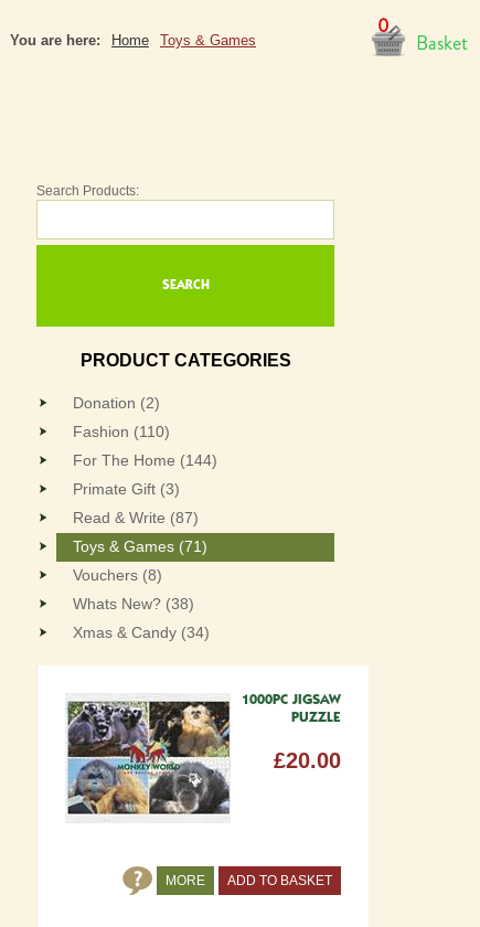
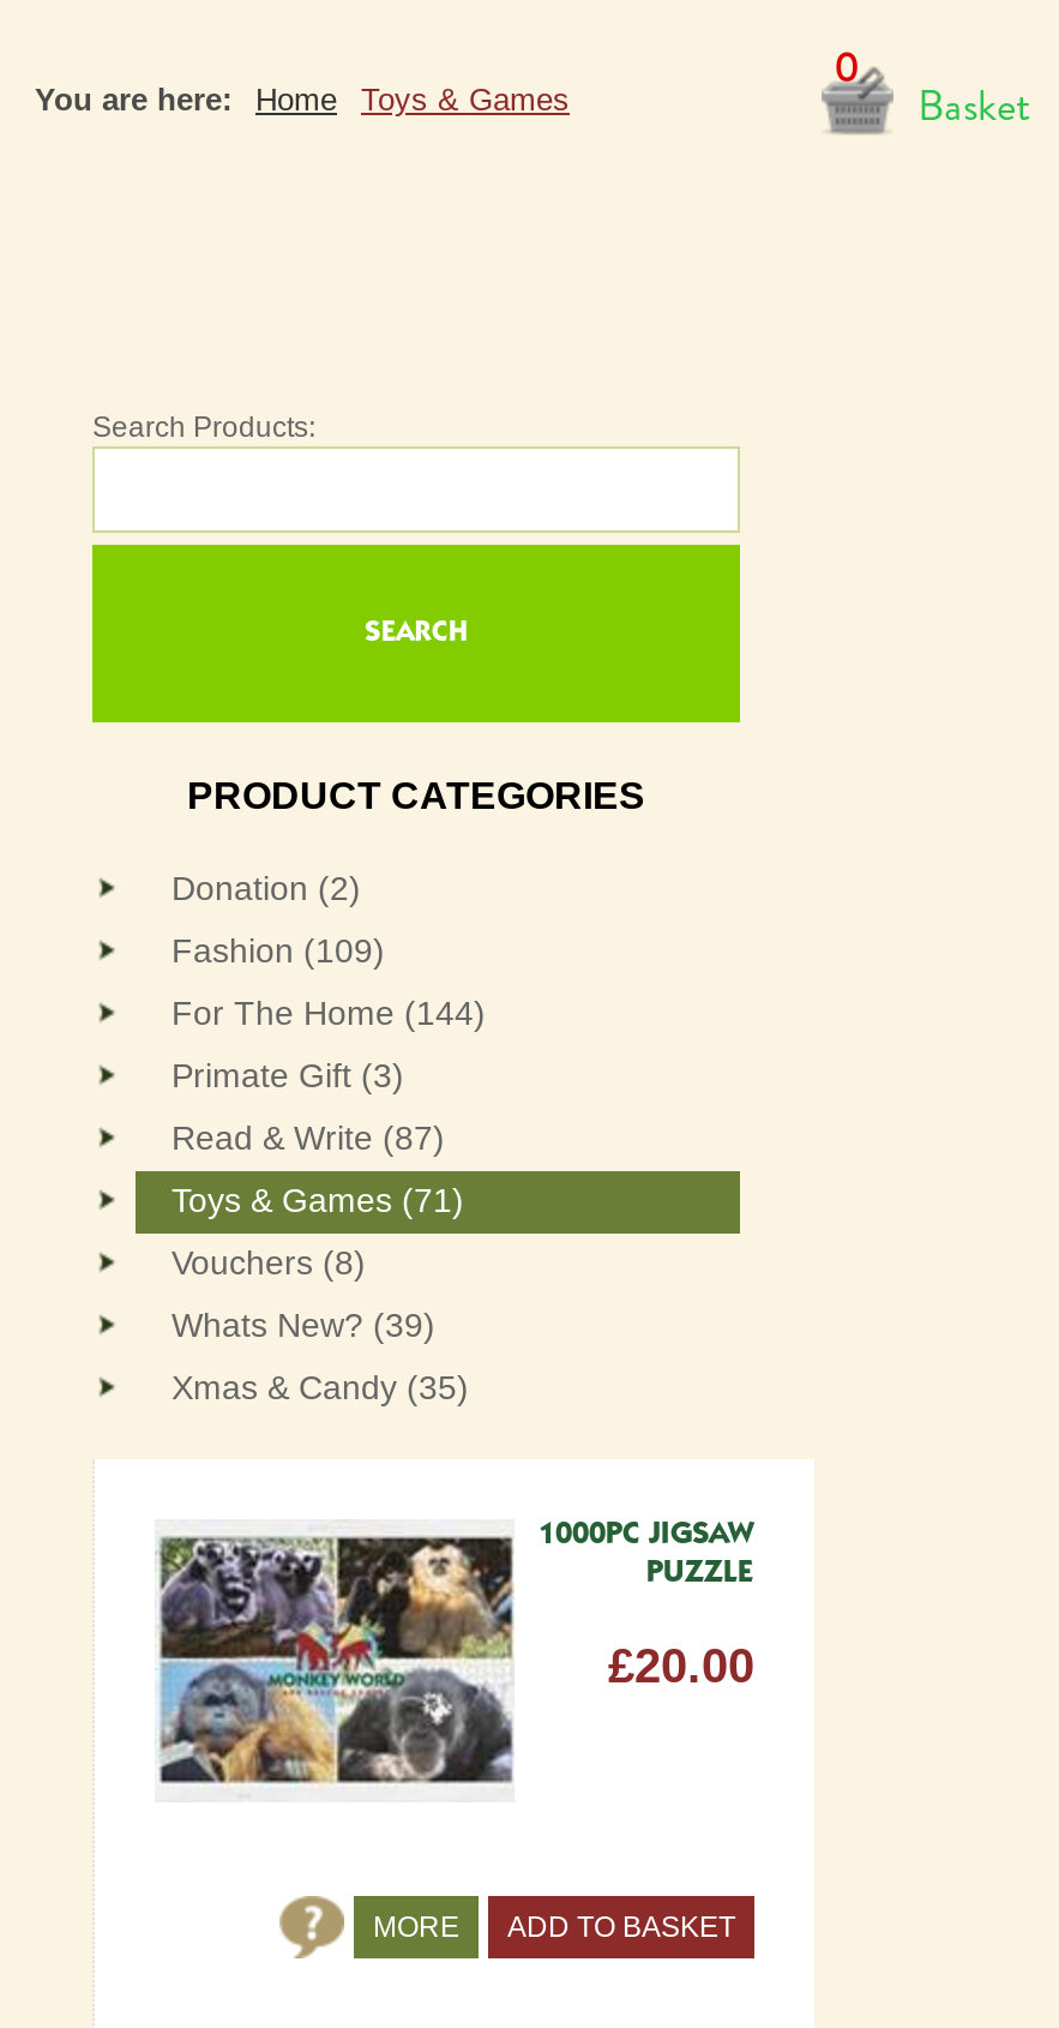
- Fashion (110)
+ Fashion (109)

- Whats New? (38)
+ Whats New? (39)

- Xmas & Candy (34)
+ Xmas & Candy (35)
